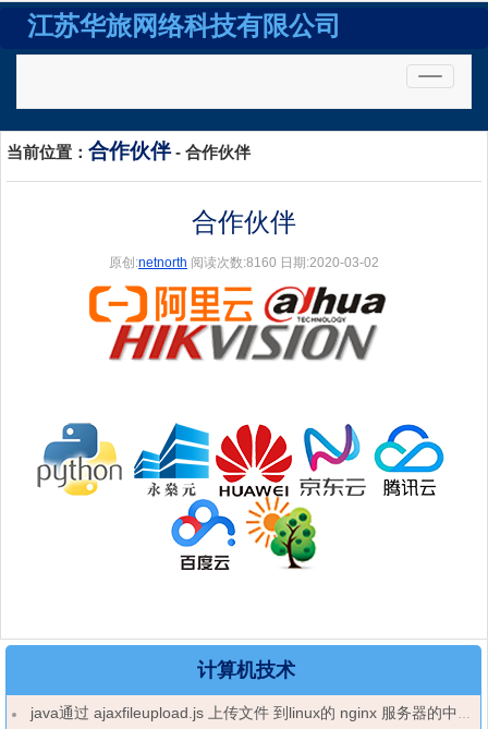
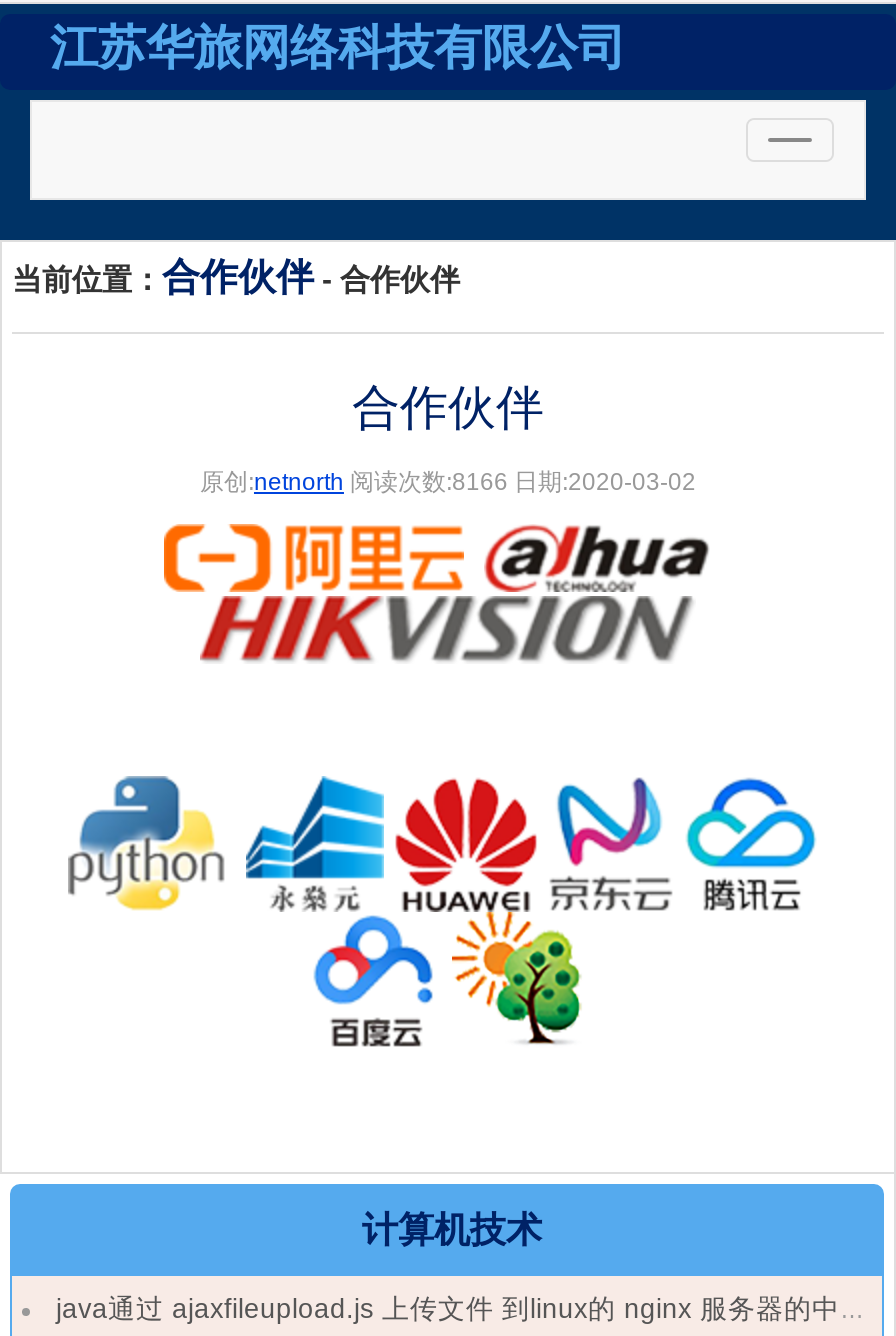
- 原创:netnorth阅读次数:8160 日期:2020-03-02
+ 原创:netnorth阅读次数:8166 日期:2020-03-02
